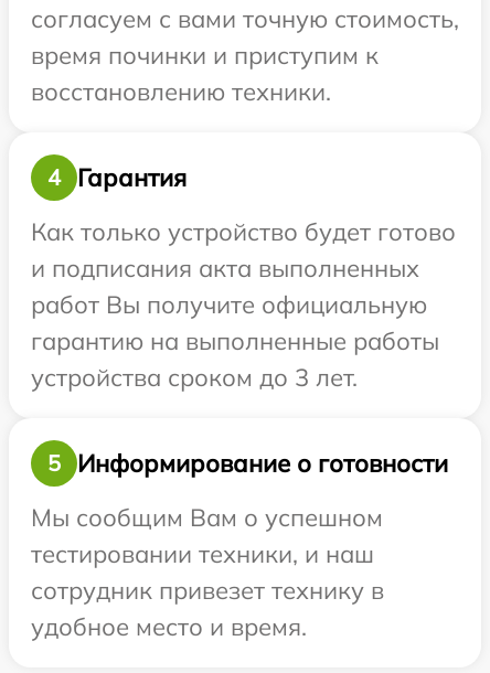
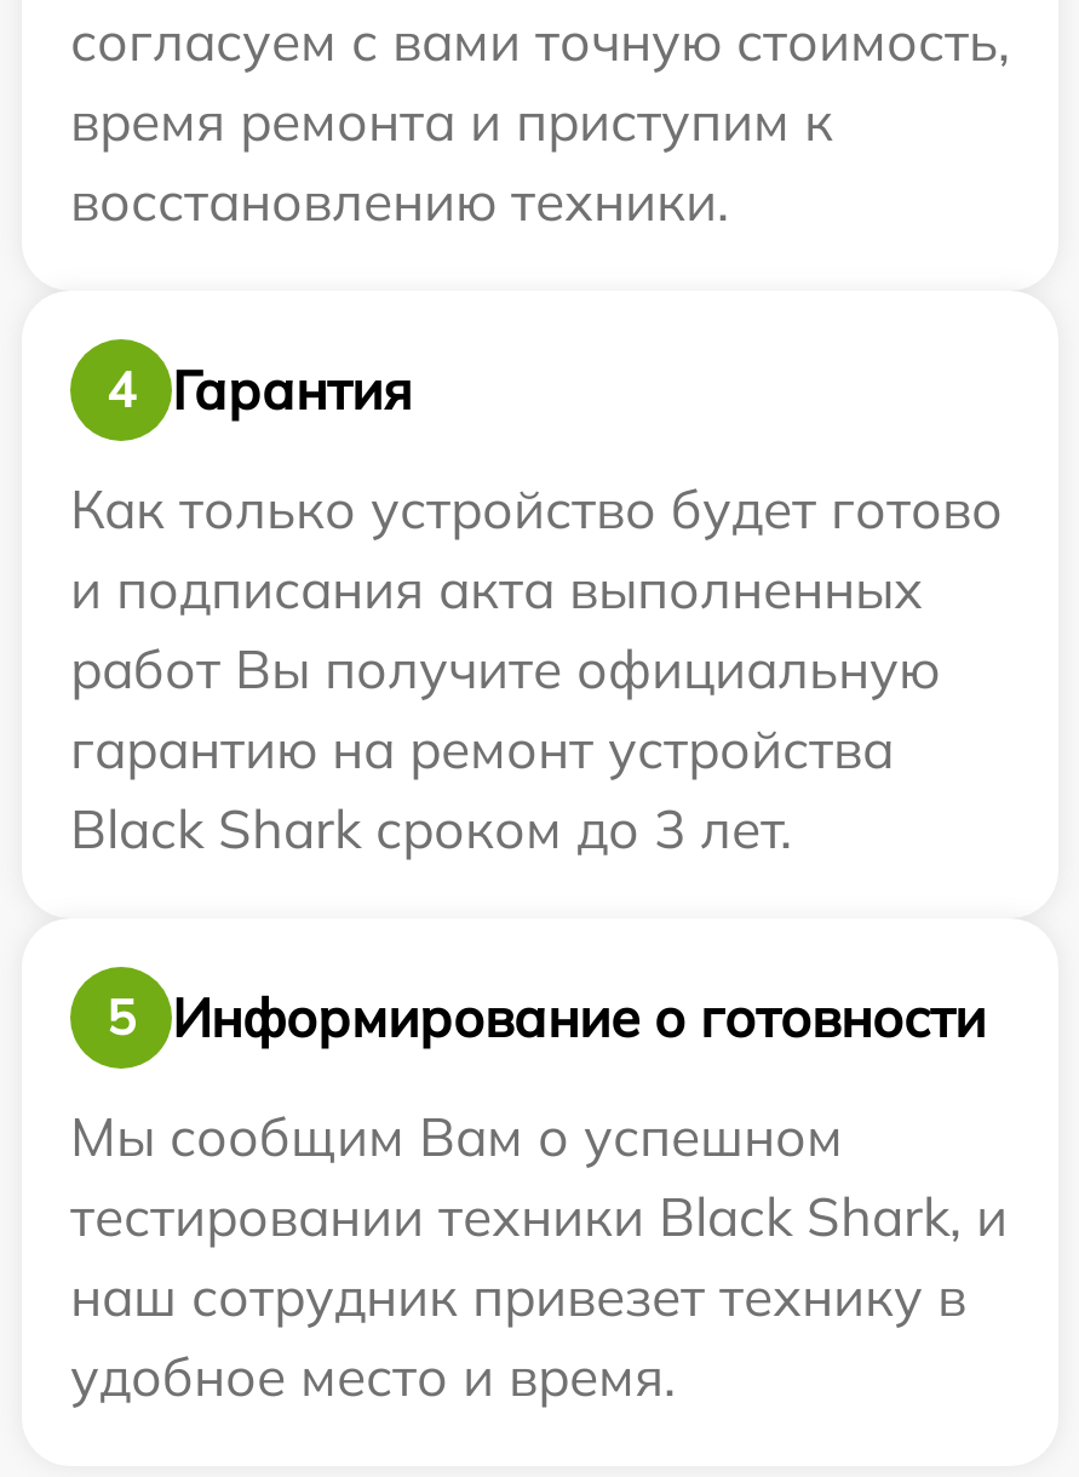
- время починки и приступим к
+ время ремонта и приступим к

- гарантию на выполненные работы
- устройства сроком до 3 лет.
+ гарантию на ремонт устройства
+ Black Shark сроком до 3 лет.

- тестировании техники, и наш
- сотрудник привезет технику в
+ тестировании техники Black Shark, и
+ наш сотрудник привезет технику в
